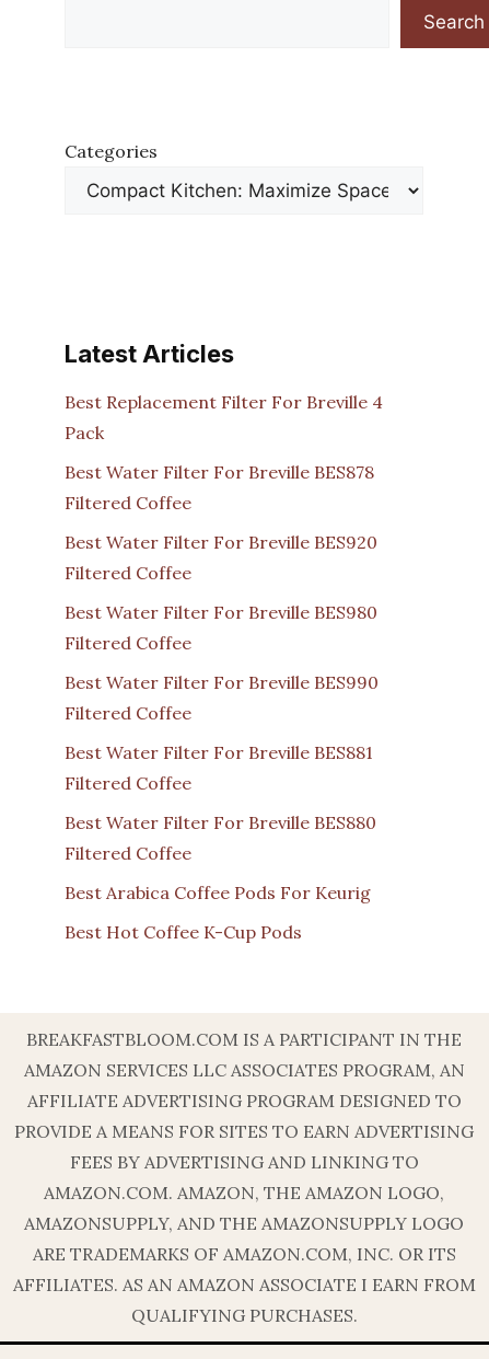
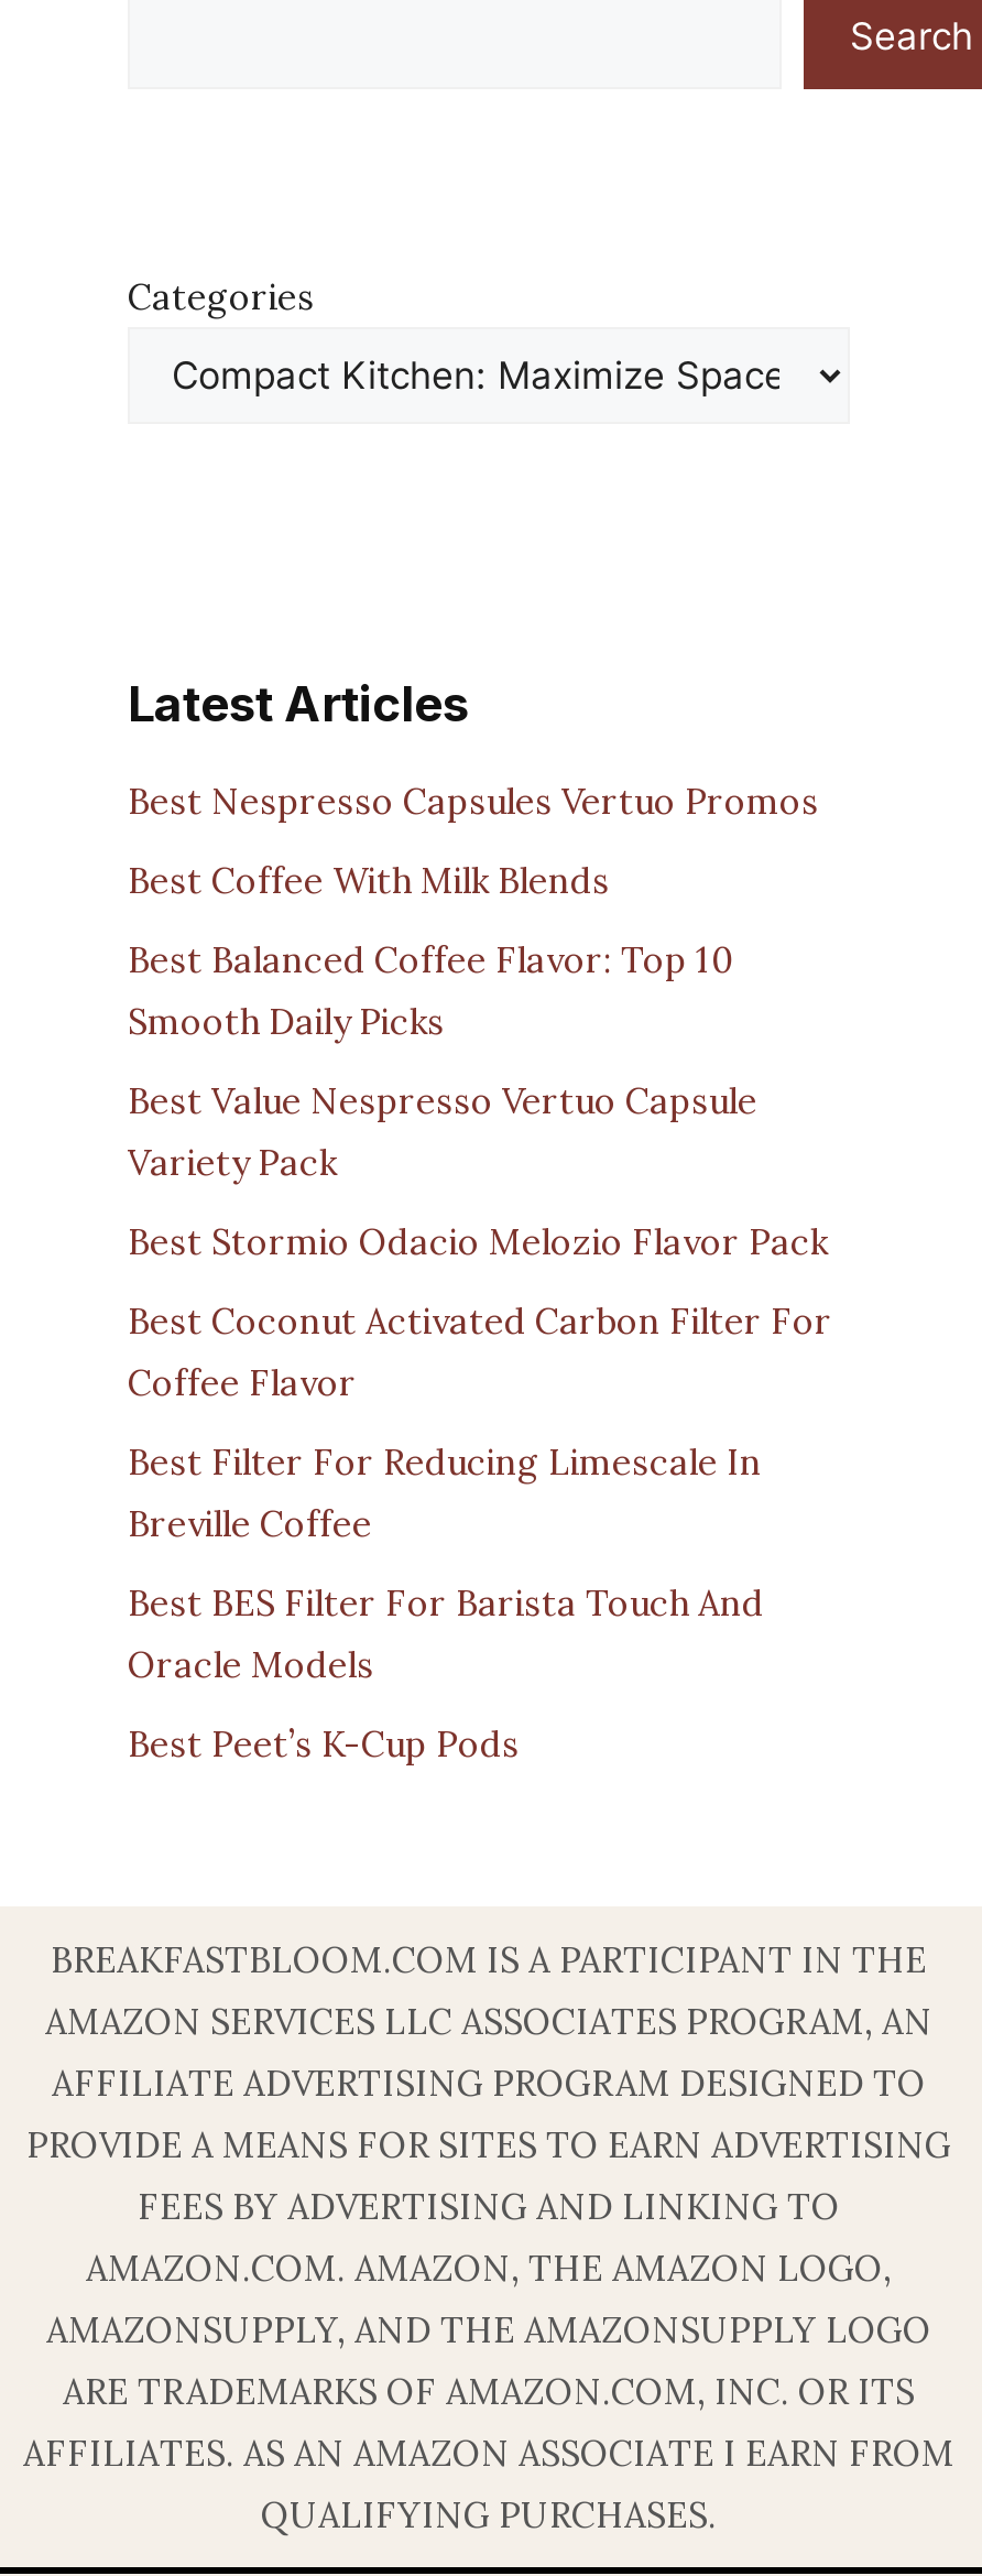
- Best Replacement Filter For Breville 4
- Pack
+ Best Nespresso Capsules Vertuo Promos

- Best Water Filter For Breville BES878
- Filtered Coffee
+ Best Coffee With Milk Blends

- Best Water Filter For Breville BES920
- Filtered Coffee
+ Best Balanced Coffee Flavor: Top 10
+ Smooth Daily Picks

- Best Water Filter For Breville BES980
- Filtered Coffee
+ Best Value Nespresso Vertuo Capsule
+ Variety Pack

- Best Water Filter For Breville BES990
- Filtered Coffee
+ Best Stormio Odacio Melozio Flavor Pack

- Best Water Filter For Breville BES881
- Filtered Coffee
+ Best Coconut Activated Carbon Filter For
+ Coffee Flavor

- Best Water Filter For Breville BES880
- Filtered Coffee
+ Best Filter For Reducing Limescale In
+ Breville Coffee

- Best Arabica Coffee Pods For Keurig
+ Best BES Filter For Barista Touch And
+ Oracle Models

- Best Hot Coffee K-Cup Pods
+ Best Peet’s K-Cup Pods
